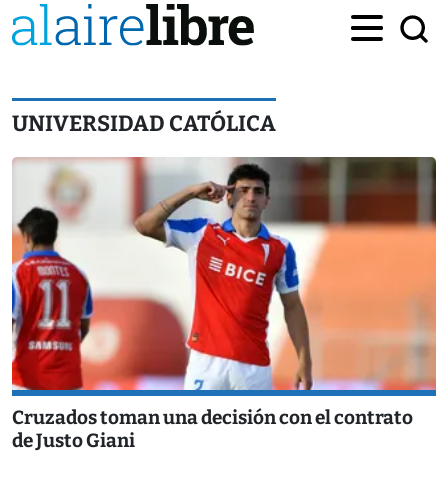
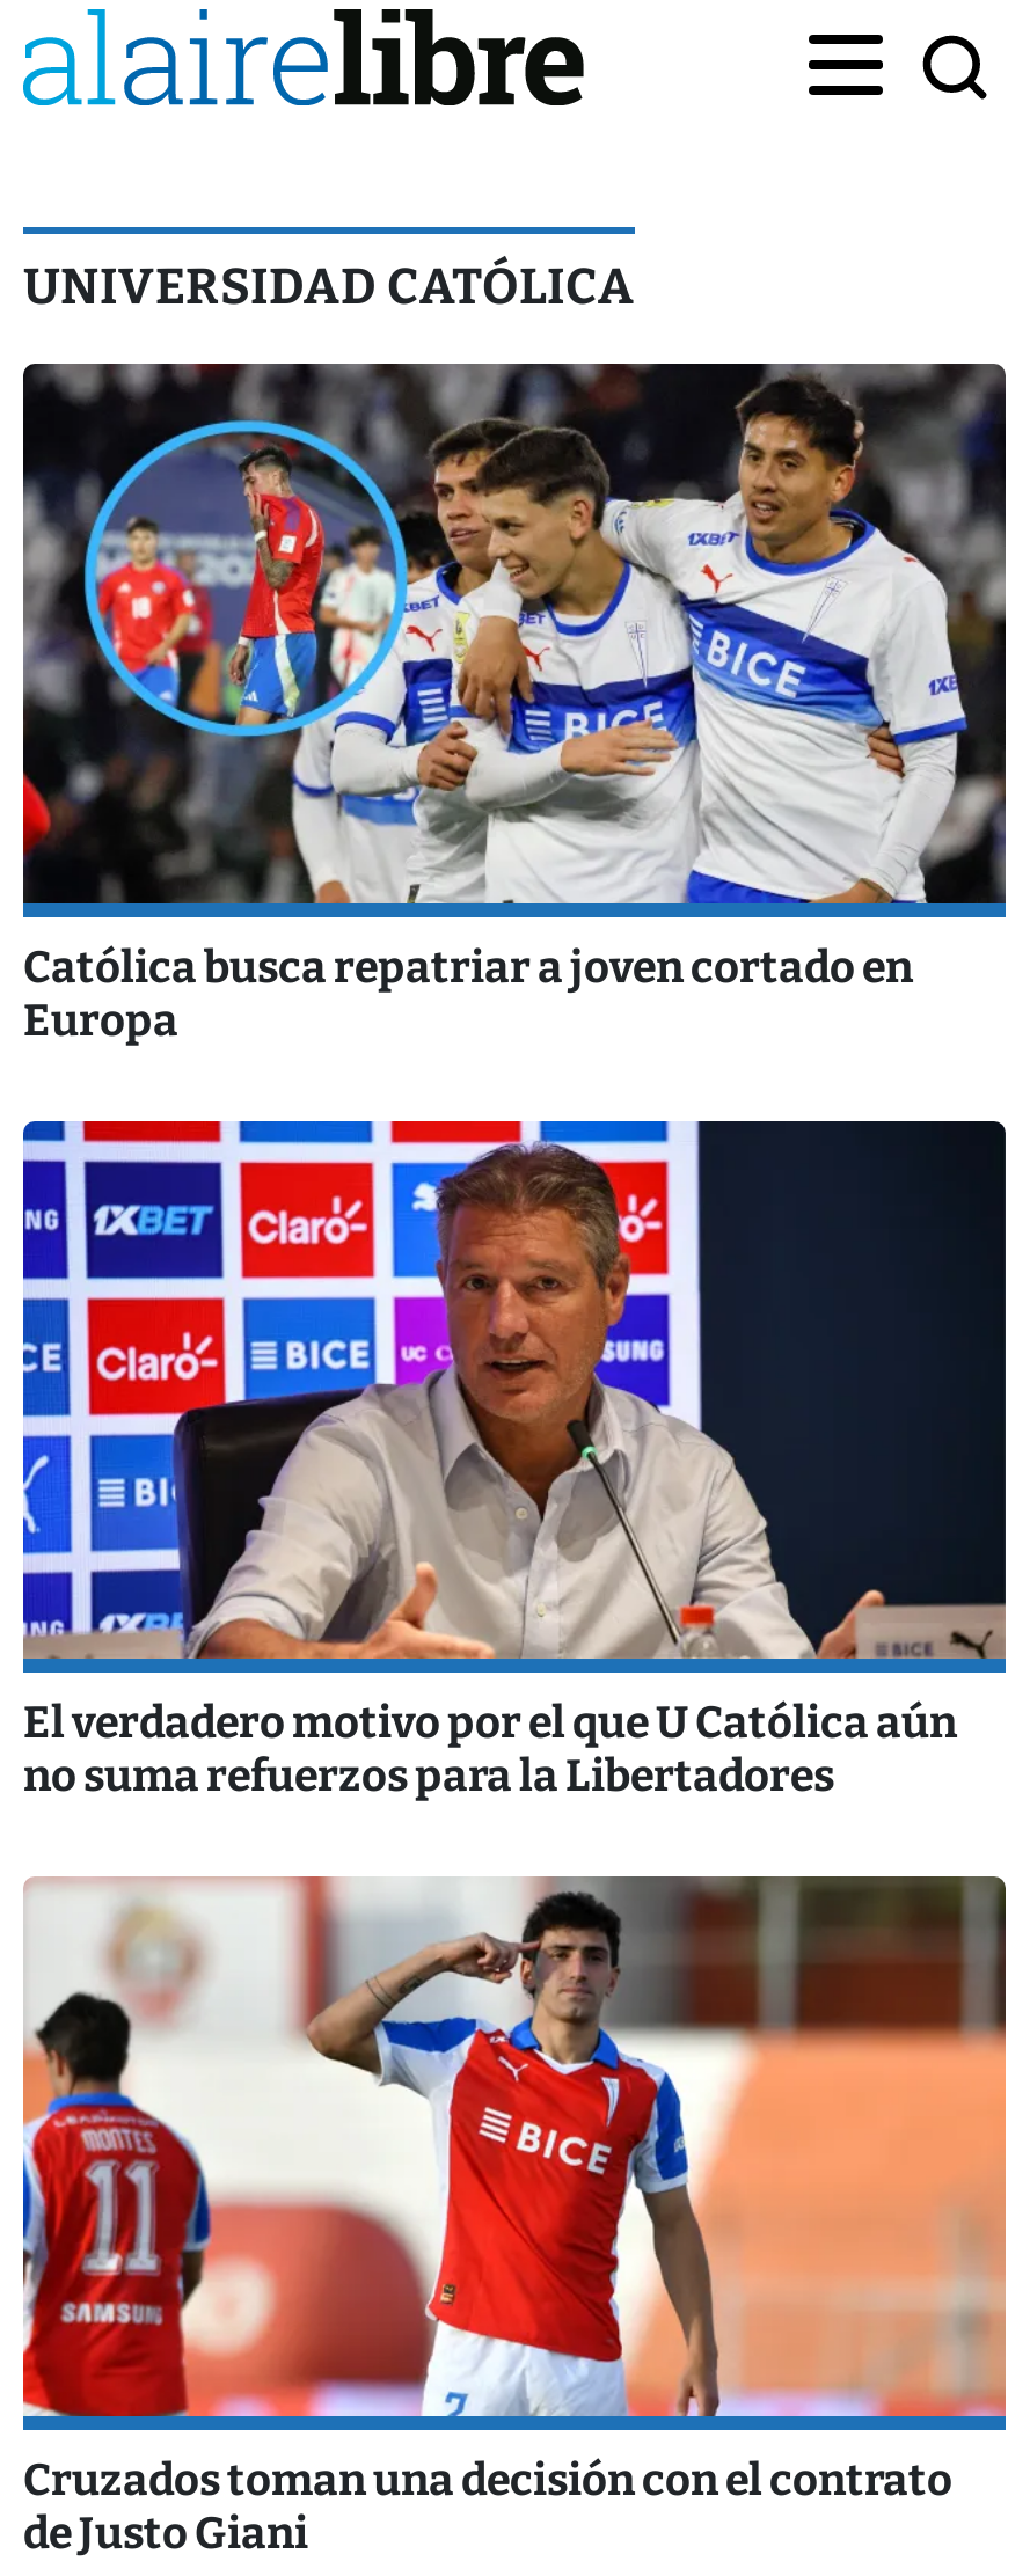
+ [image]
+ Católica busca repatriar a joven cortado en
+ Europa

+ [image]
+ El verdadero motivo por el que U Católica aún
+ no suma refuerzos para la Libertadores
